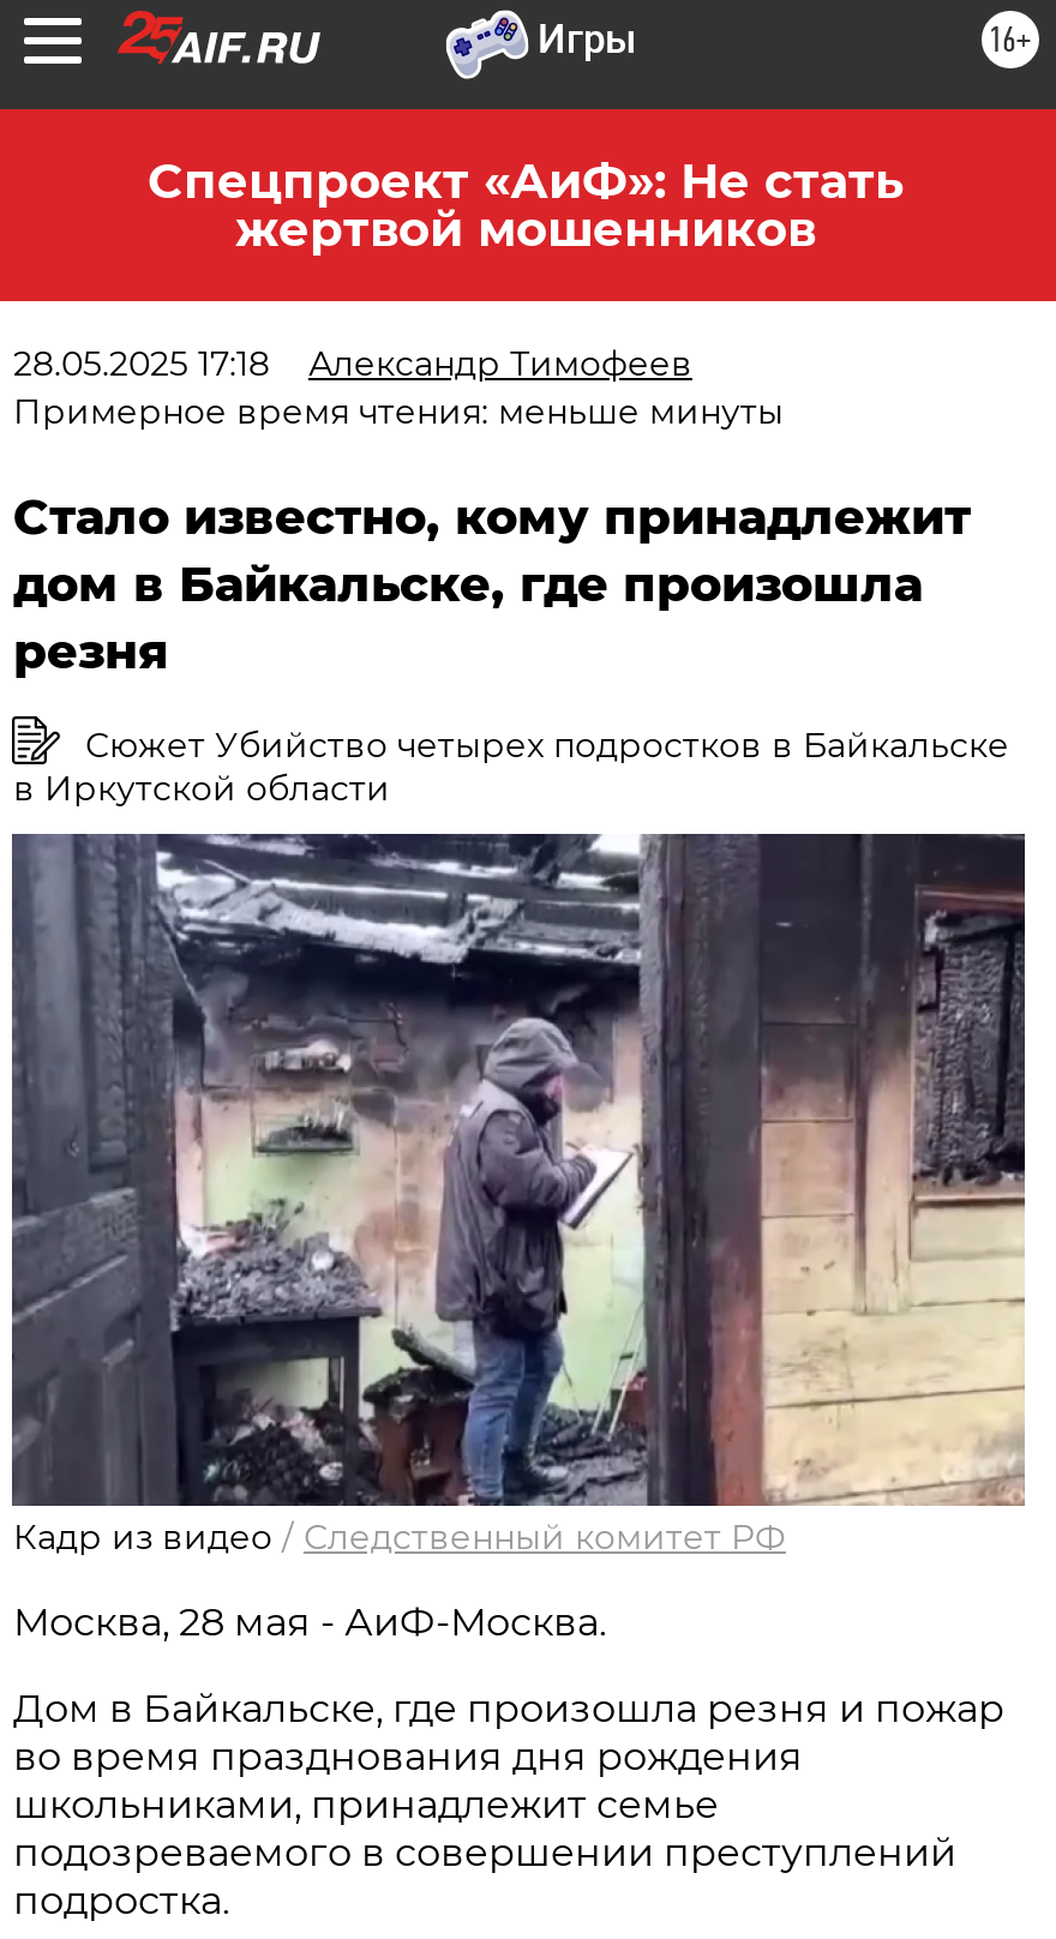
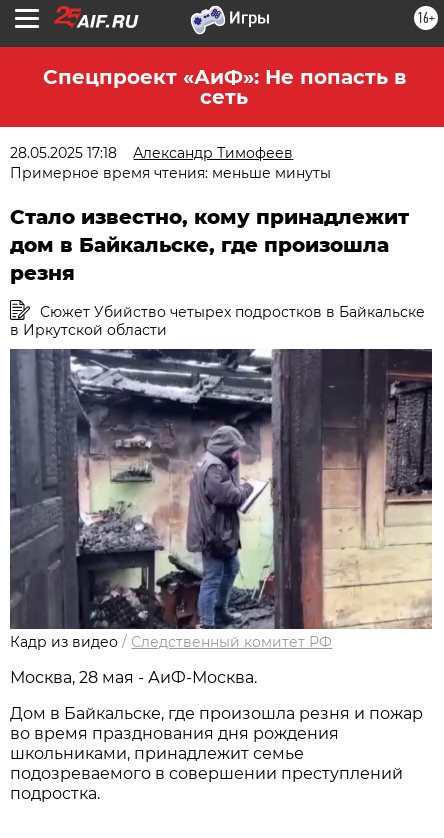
- Спецпроект «АиФ»: Не стать
- жертвой мошенников
+ Спецпроект «АиФ»: Не попасть в
+ сеть
